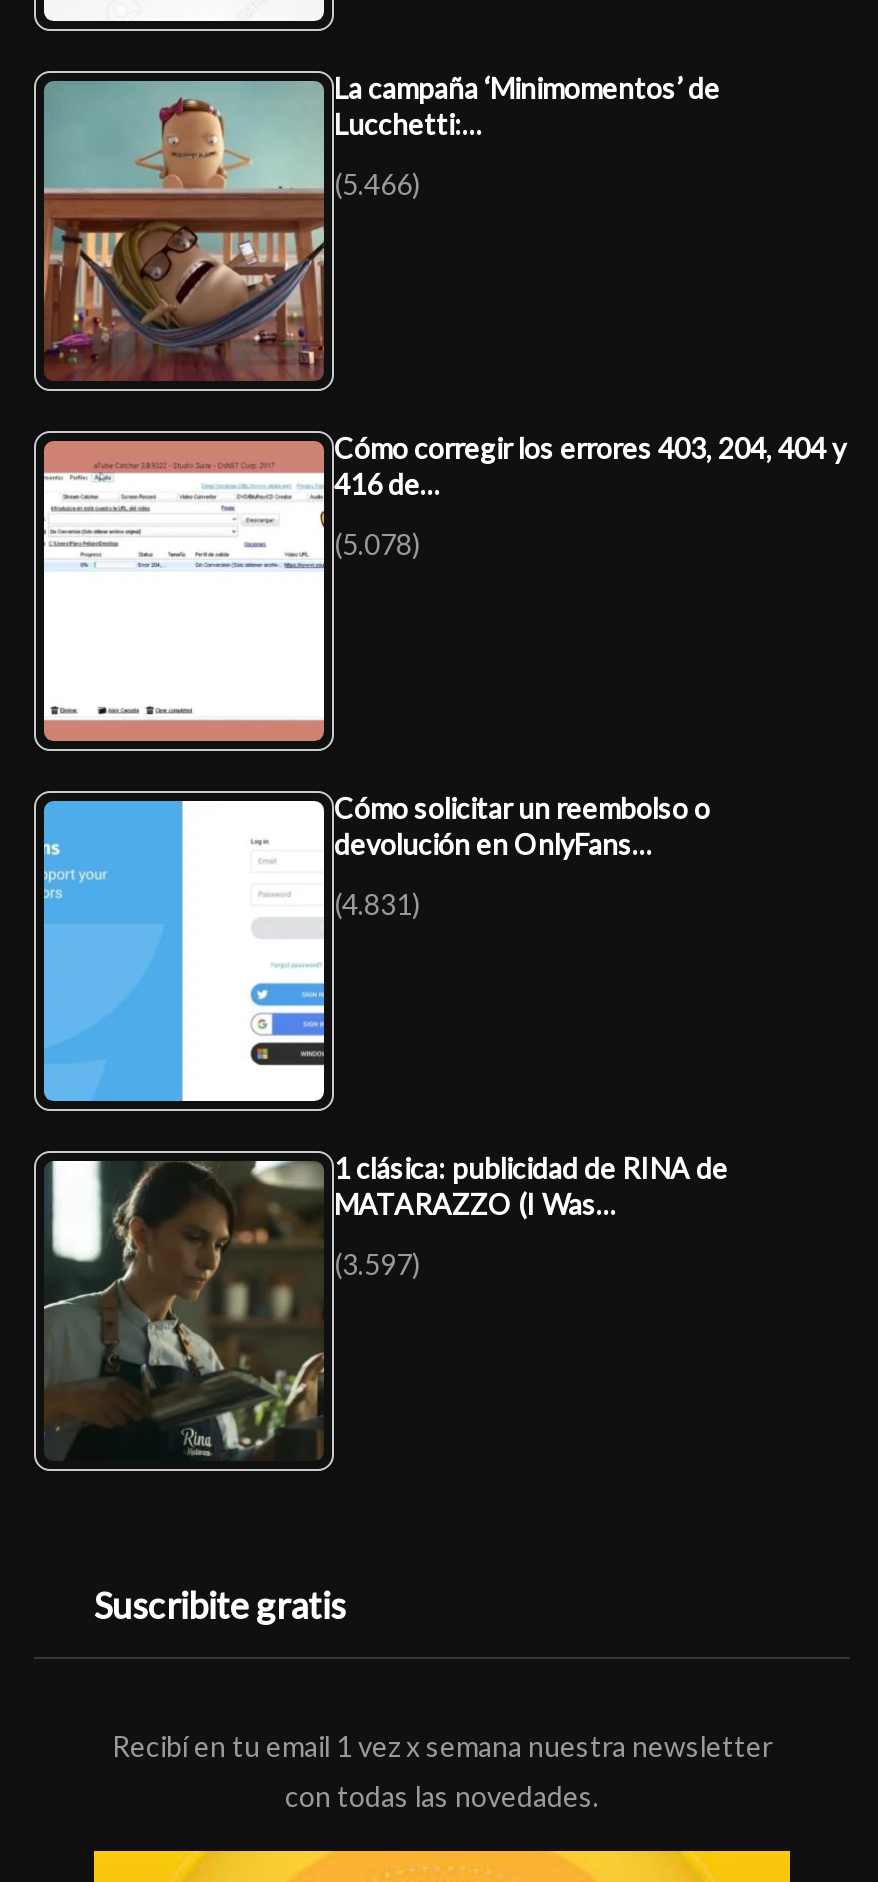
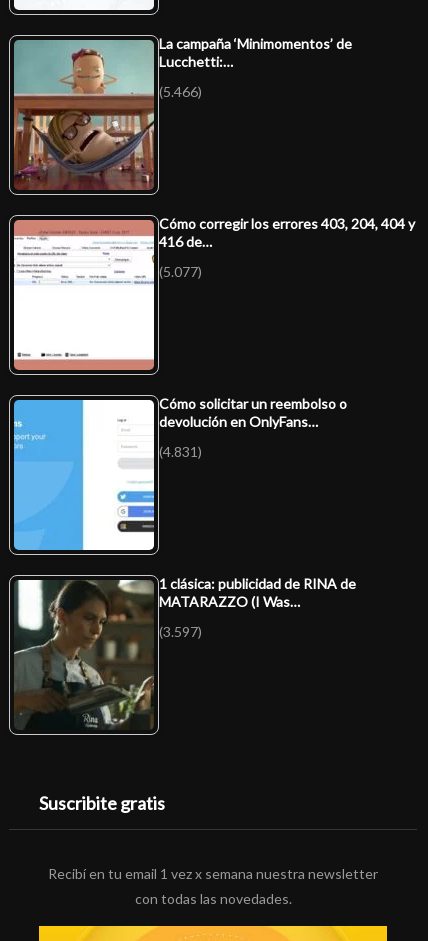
- (5.078)
+ (5.077)
